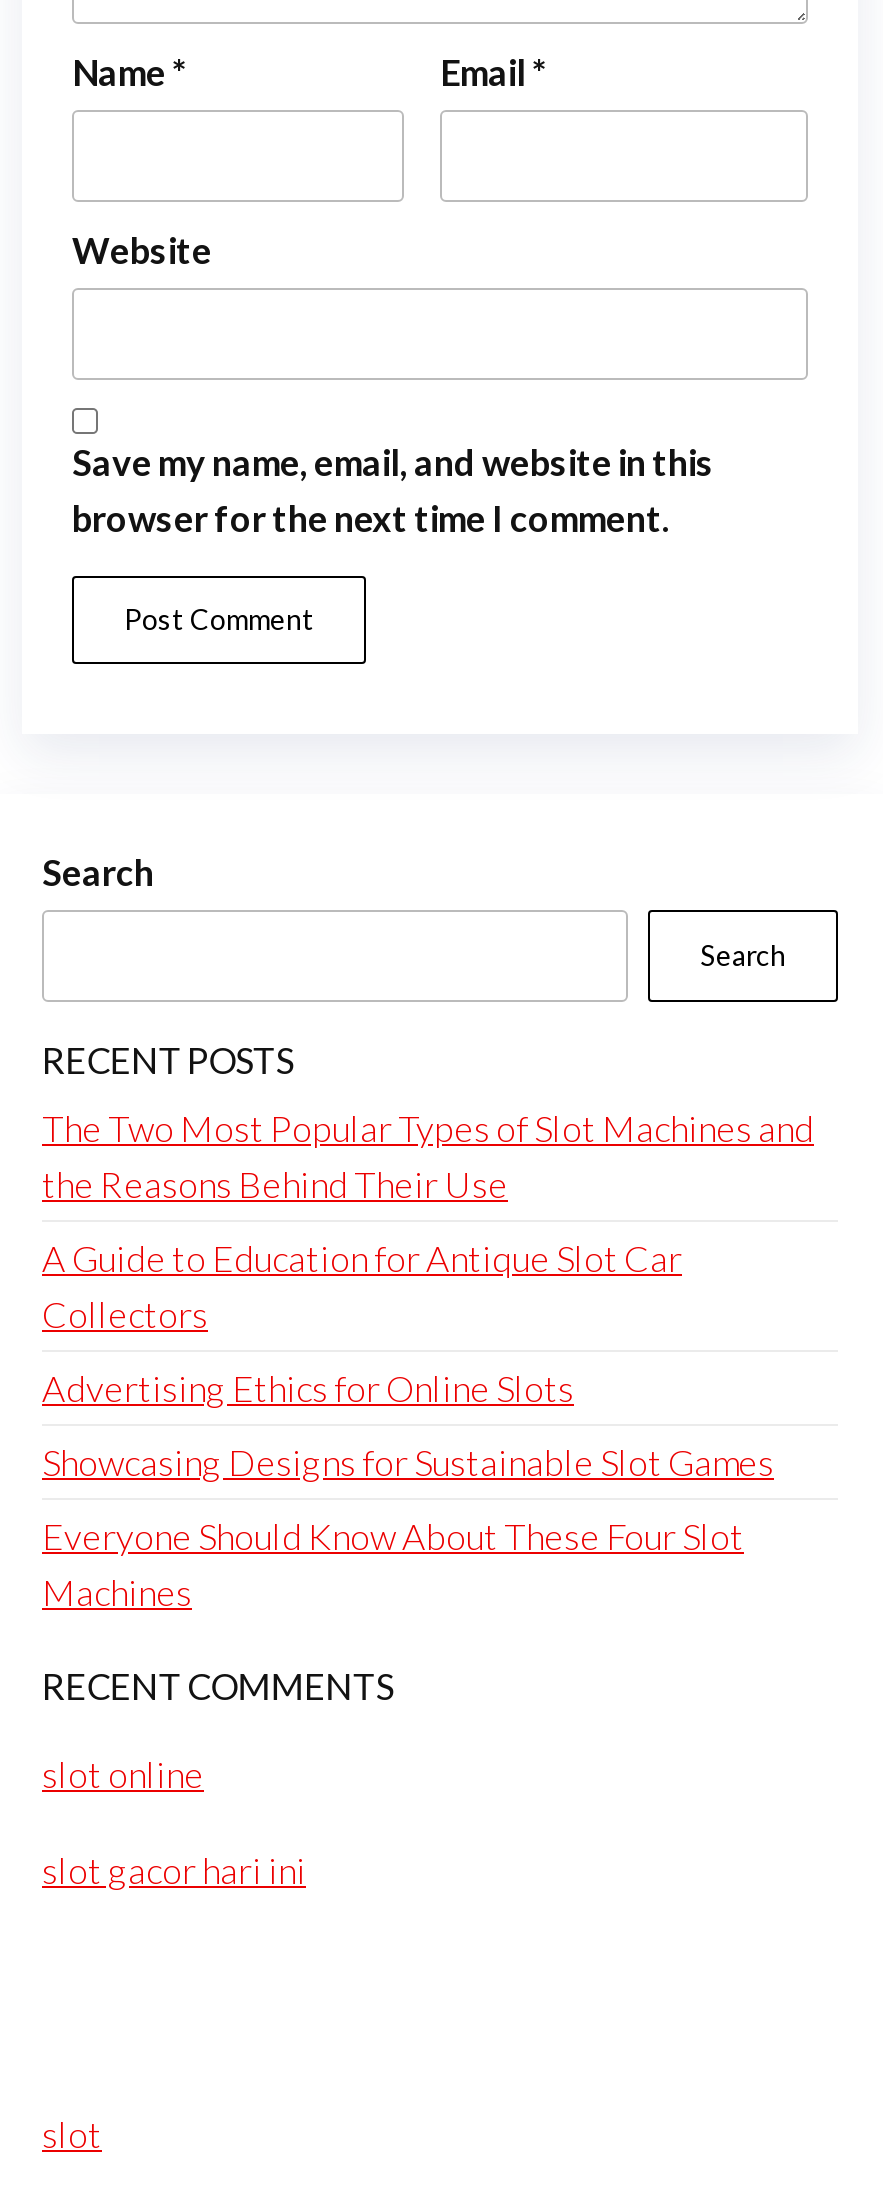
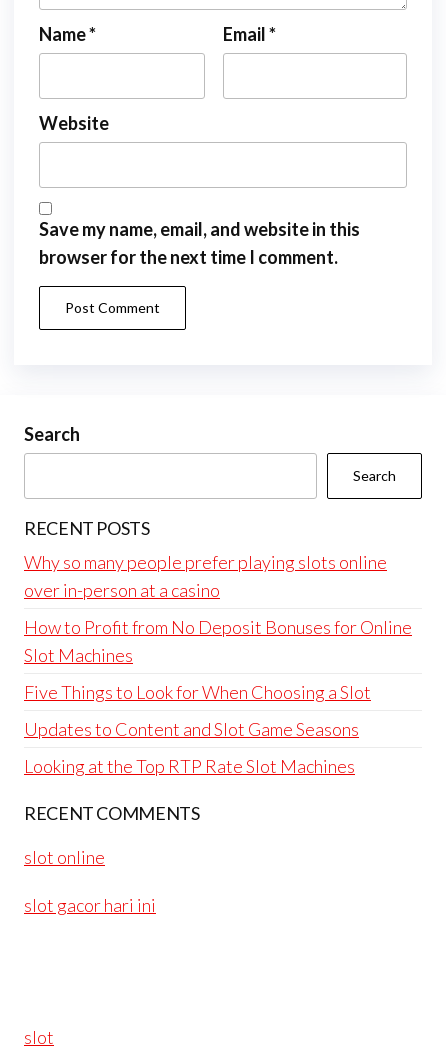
- The Two Most Popular Types of Slot Machines and
- the Reasons Behind Their Use
+ Why so many people prefer playing slots online
+ over in-person at a casino

- A Guide to Education for Antique Slot Car
- Collectors
+ How to Profit from No Deposit Bonuses for Online
+ Slot Machines

- Advertising Ethics for Online Slots
+ Five Things to Look for When Choosing a Slot

- Showcasing Designs for Sustainable Slot Games
+ Updates to Content and Slot Game Seasons

- Everyone Should Know About These Four Slot
- Machines
+ Looking at the Top RTP Rate Slot Machines
